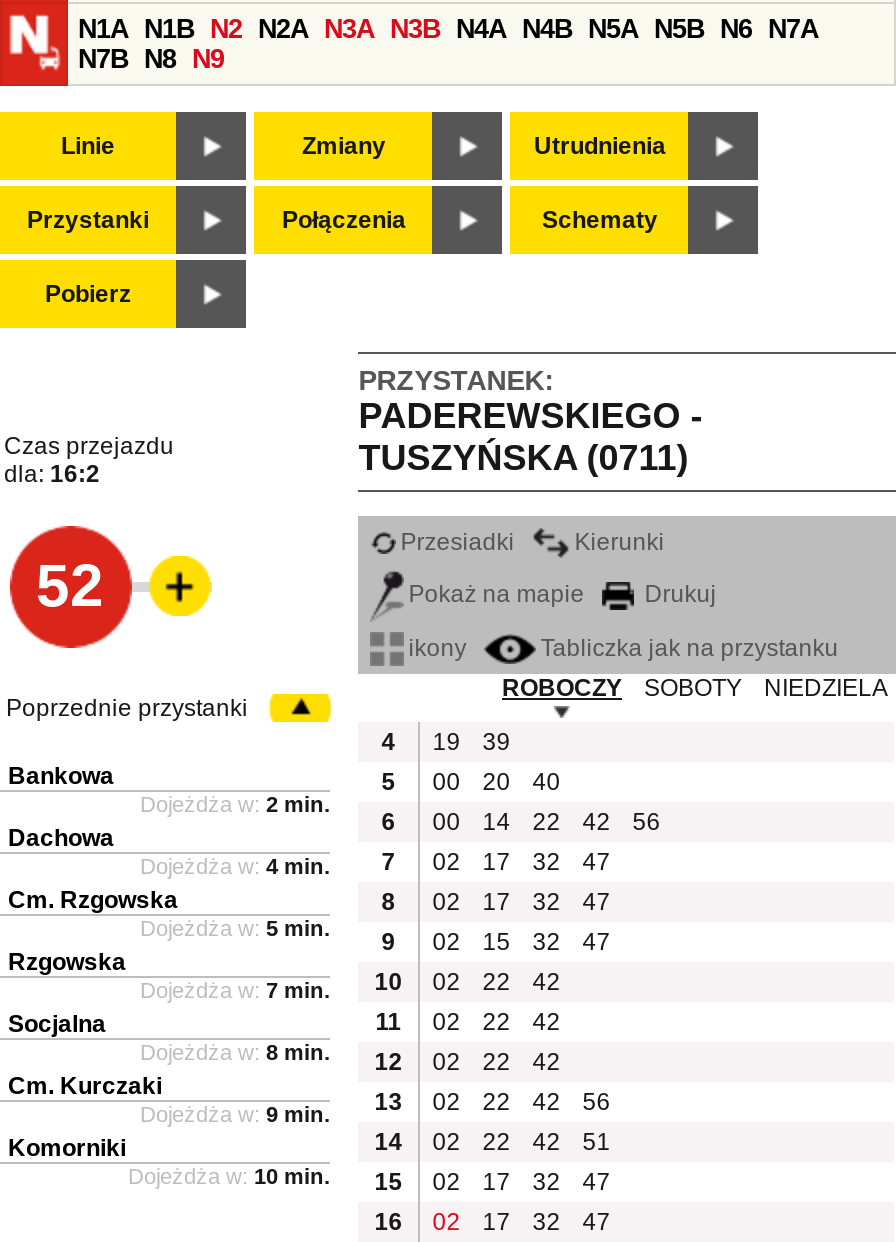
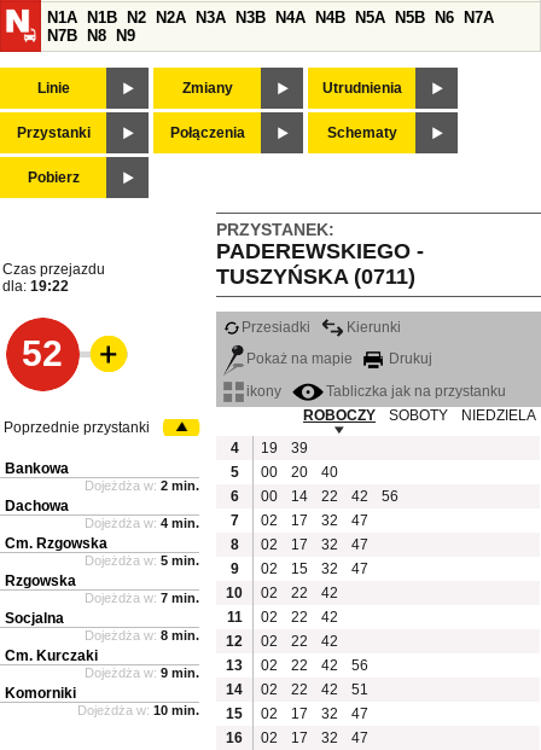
- dla: 16:2
+ dla: 19:22
